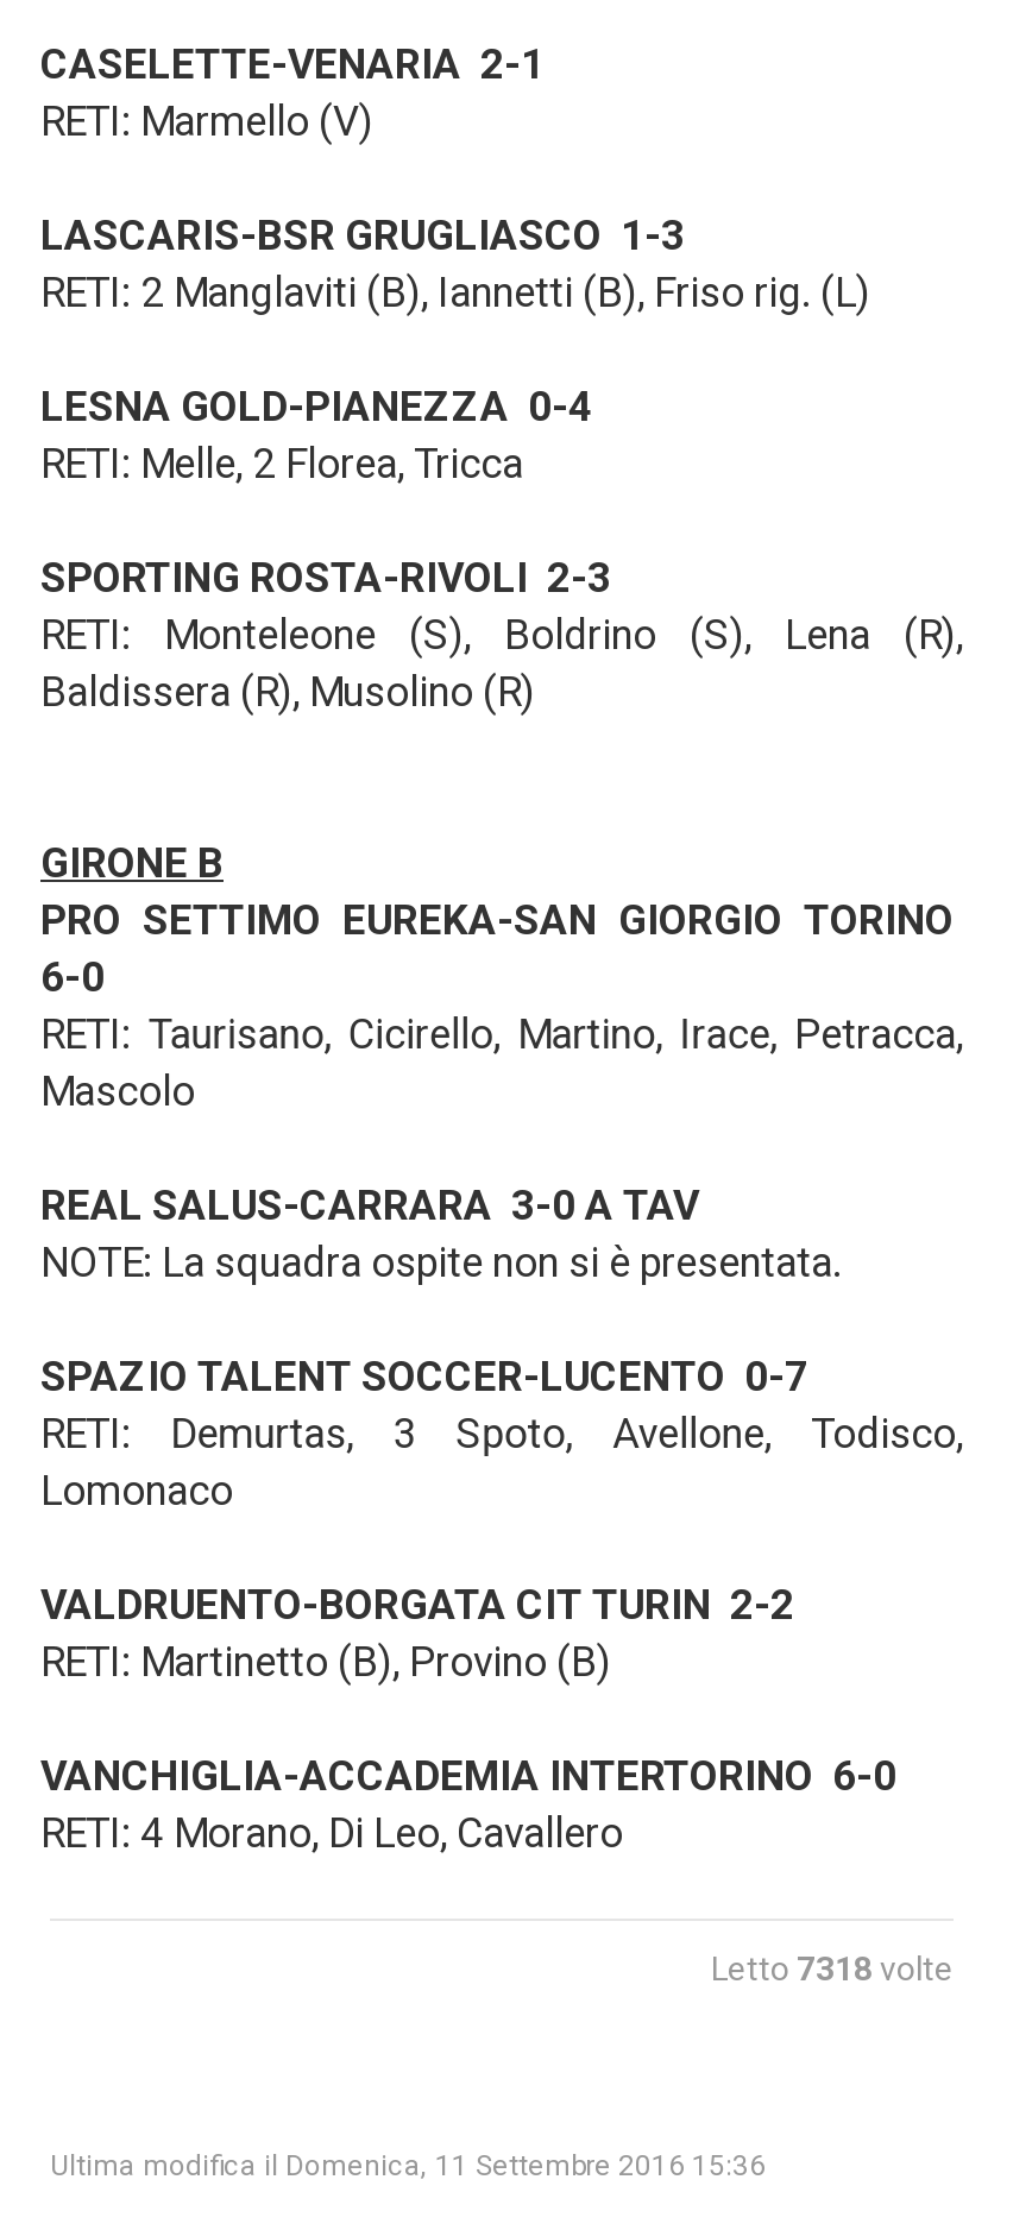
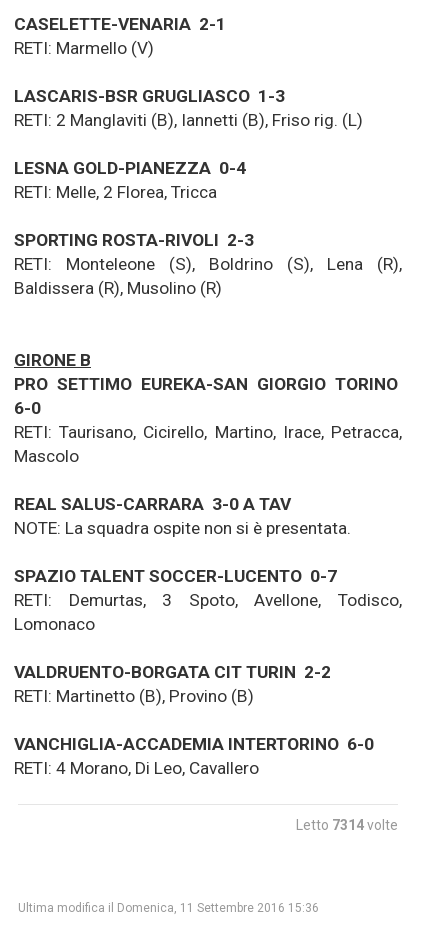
- Letto 7318 volte
+ Letto 7314 volte
